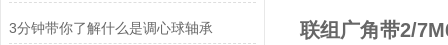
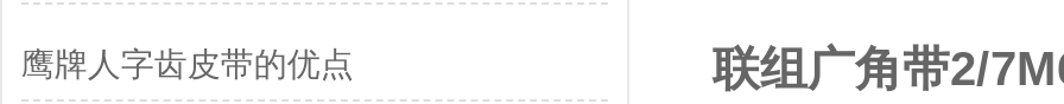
- 3分钟带你了解什么是调心球轴承
+ 鹰牌人字齿皮带的优点
